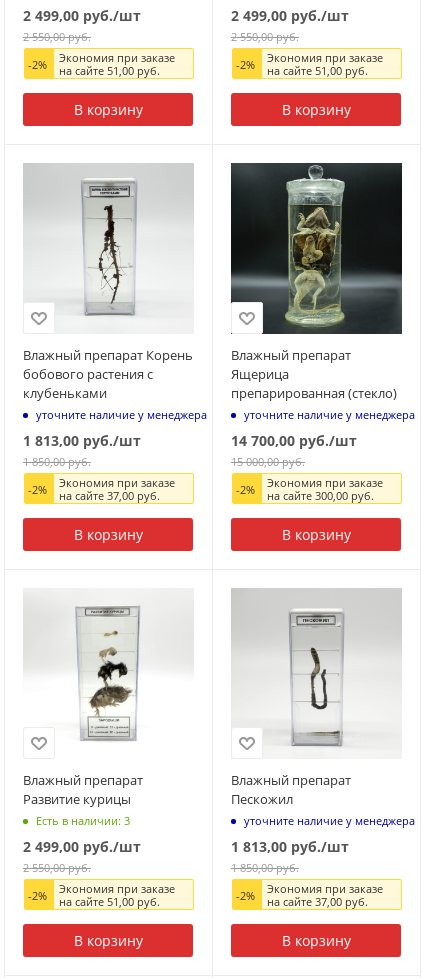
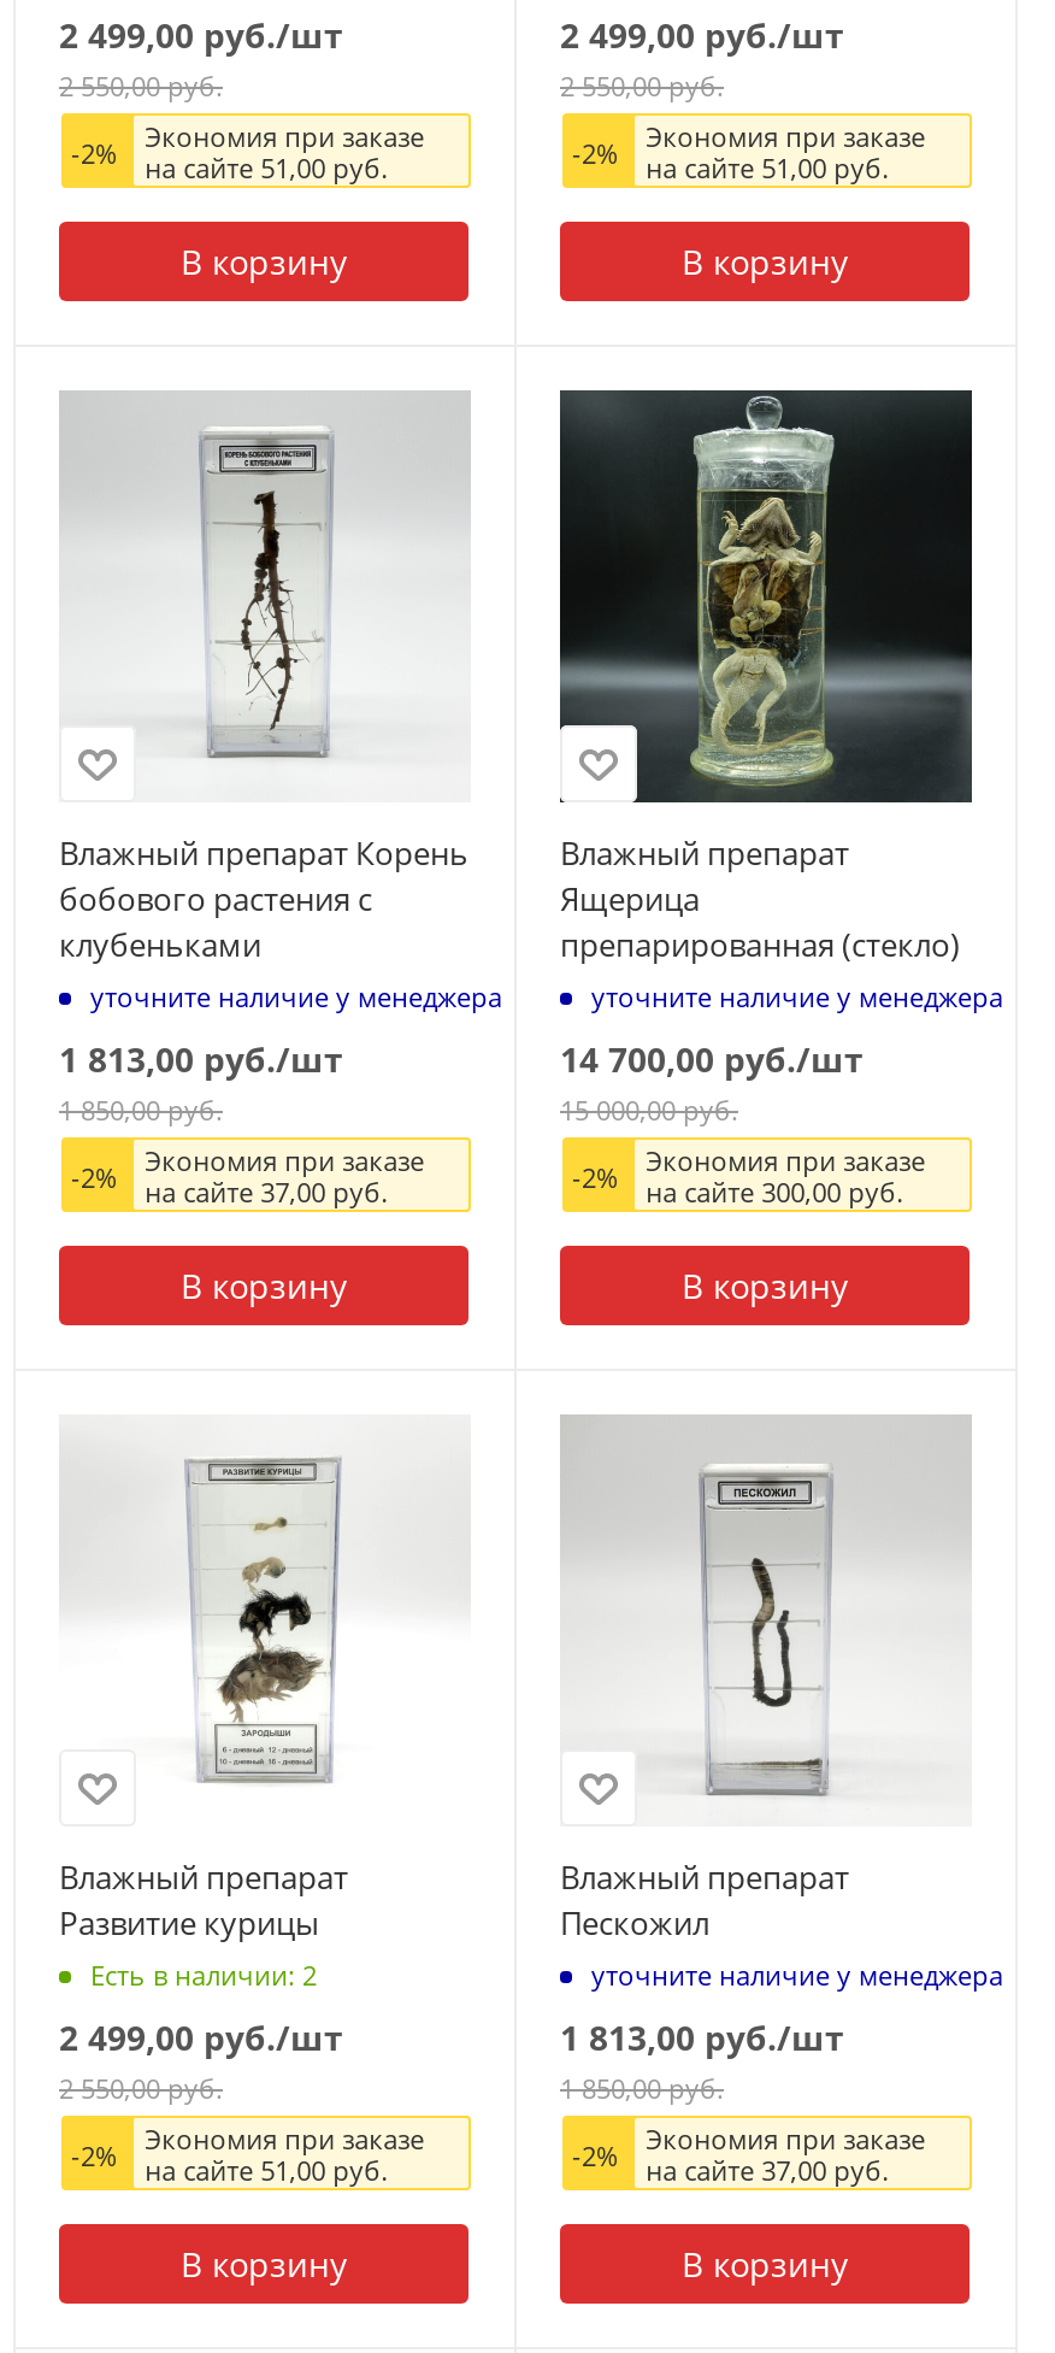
- Есть в наличии: 3
+ Есть в наличии: 2
